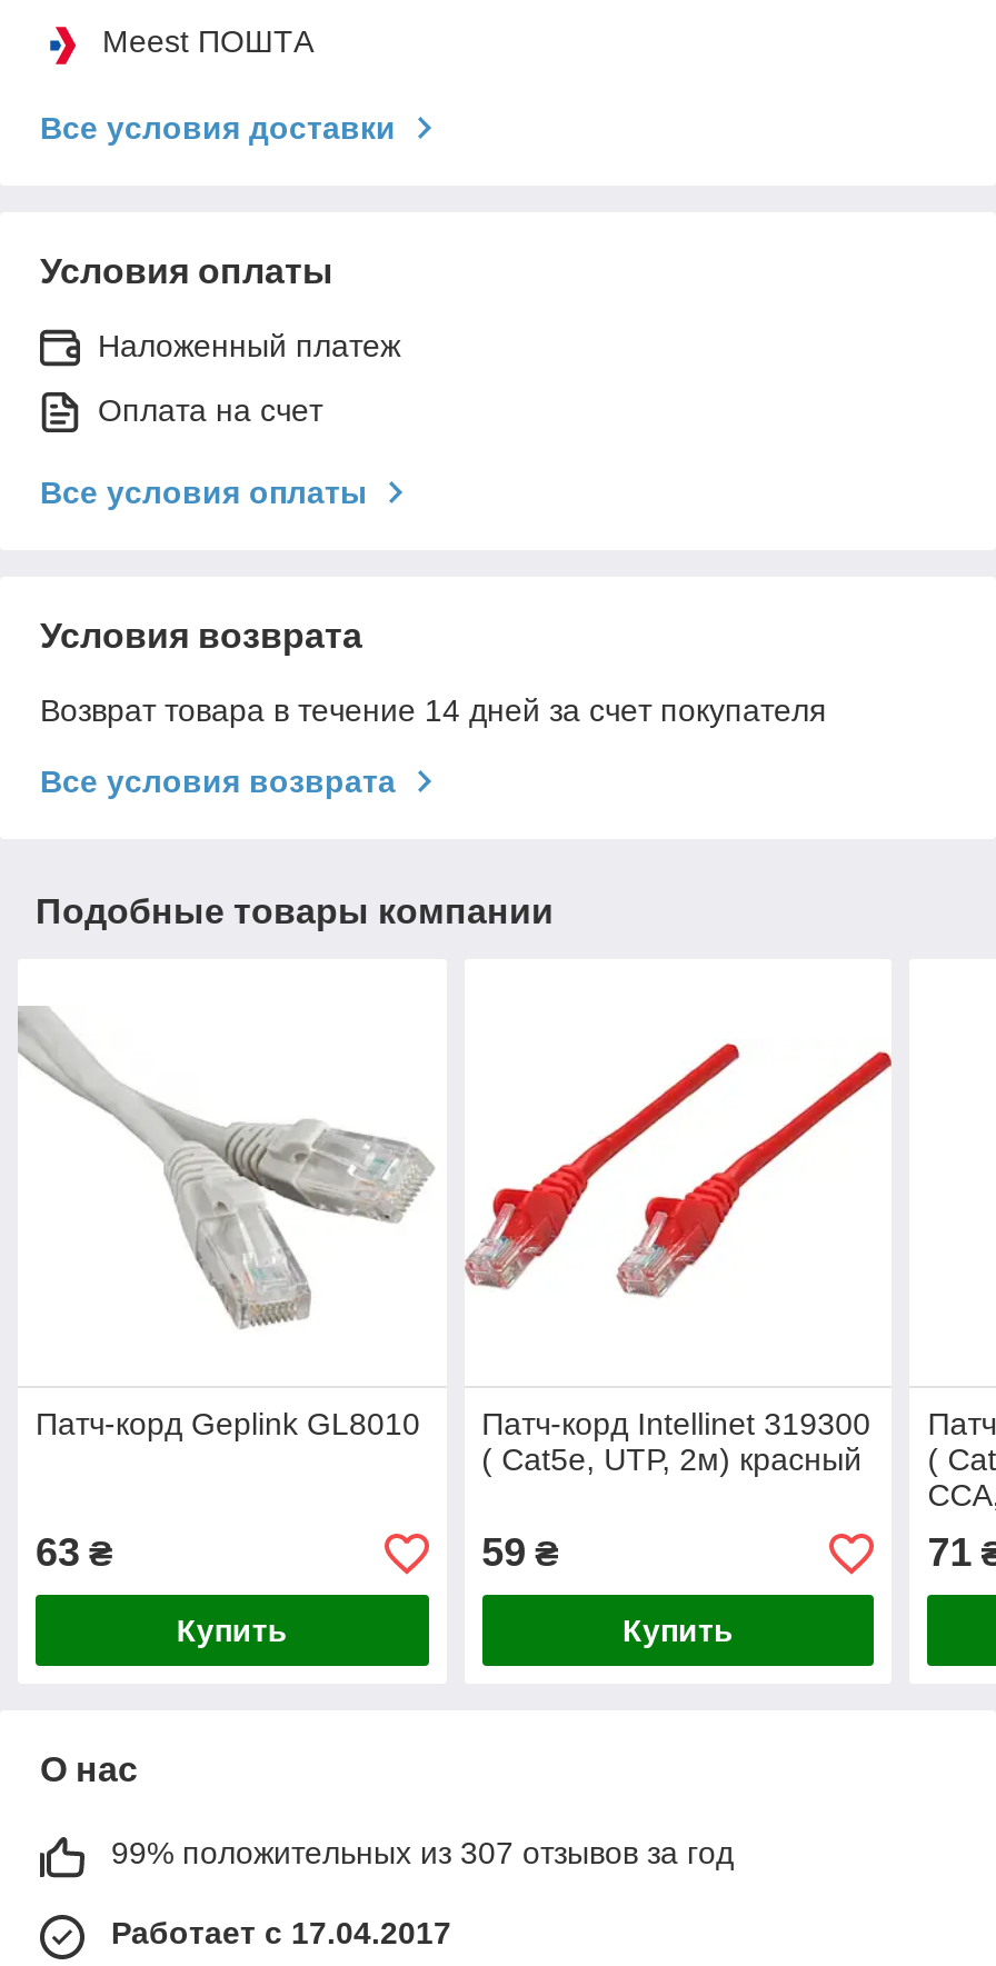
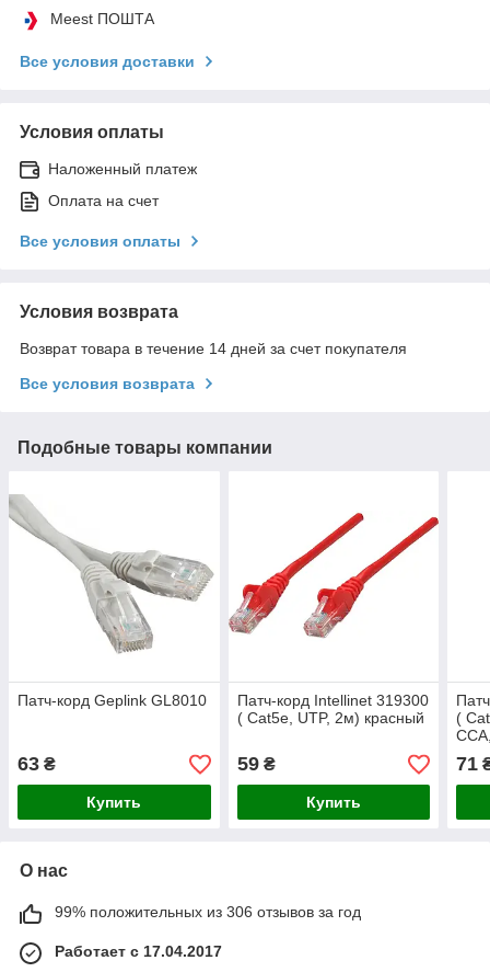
- 99% положительных из 307 отзывов за год
+ 99% положительных из 306 отзывов за год
